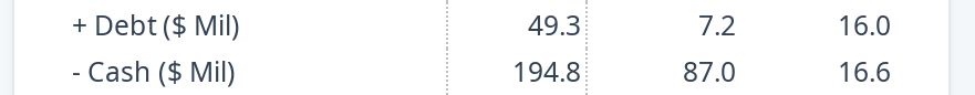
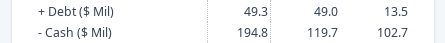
- 7.2
+ 49.0

- 16.0
+ 13.5

- 87.0
+ 119.7

- 16.6
+ 102.7
